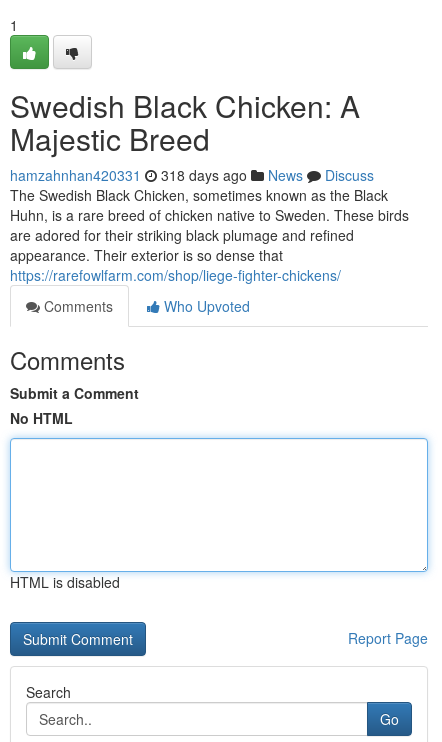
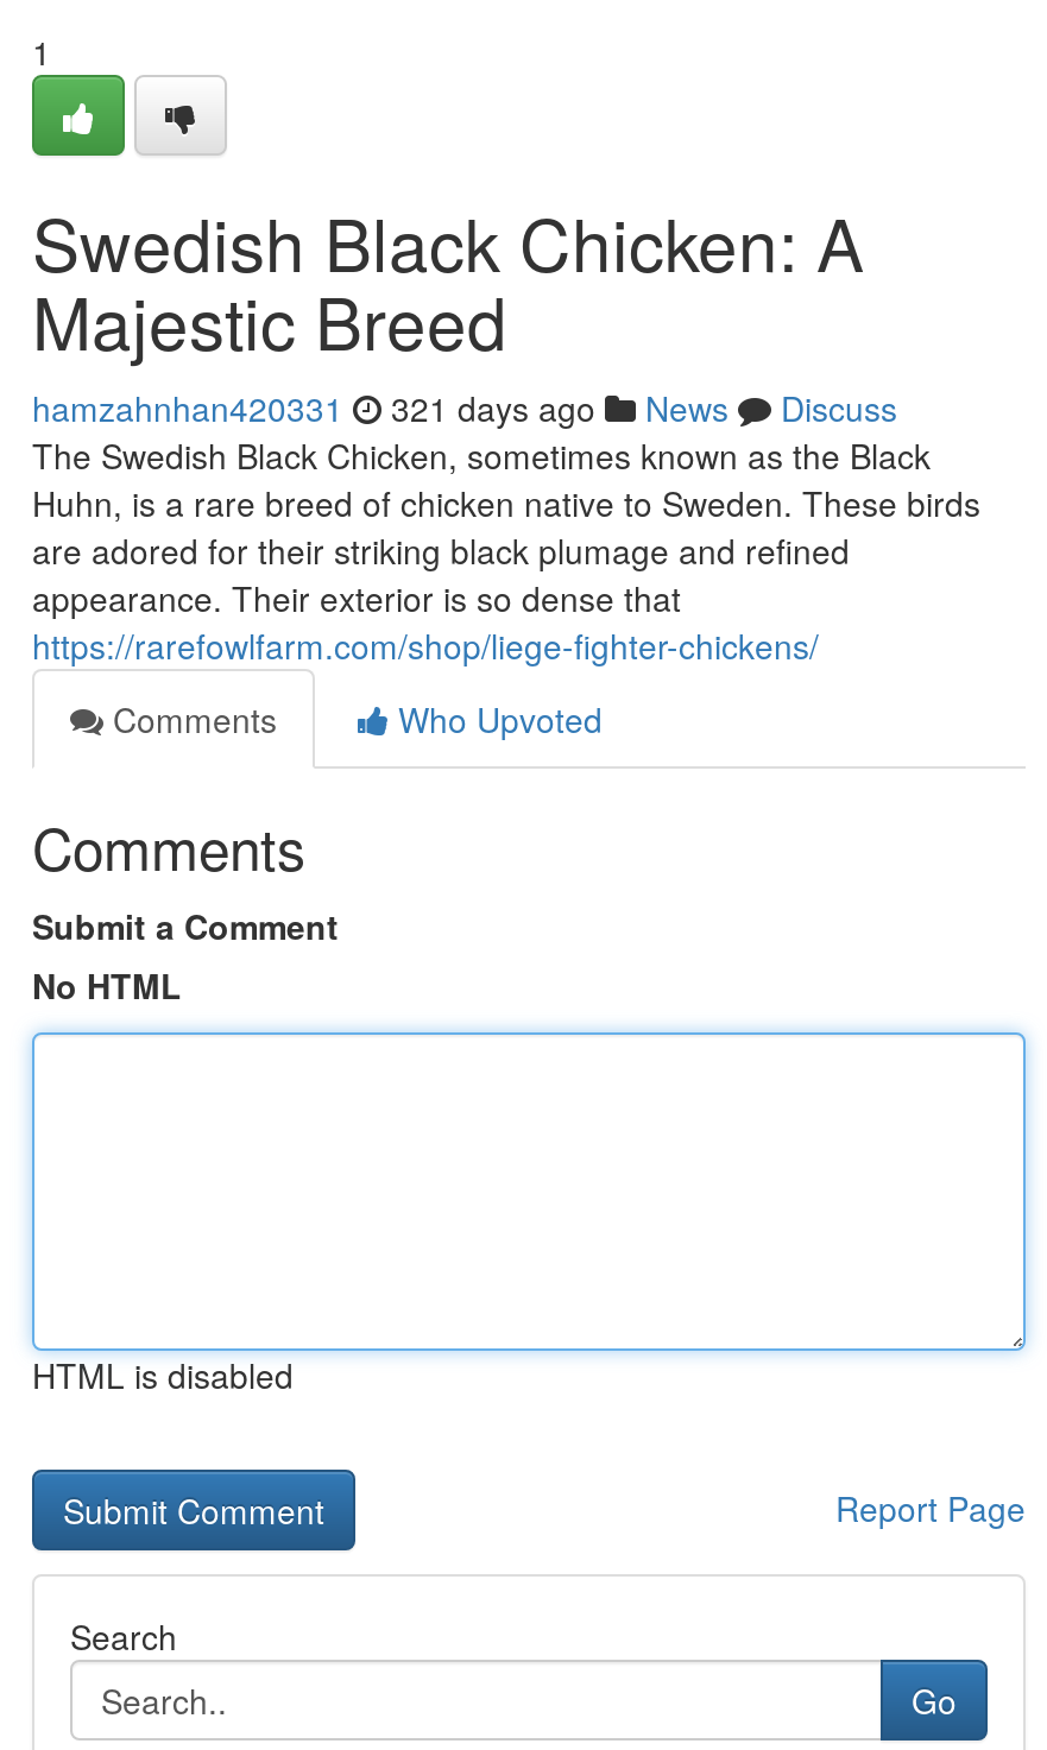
- hamzahnhan420331 318 days ago News Discuss
+ hamzahnhan420331 321 days ago News Discuss
